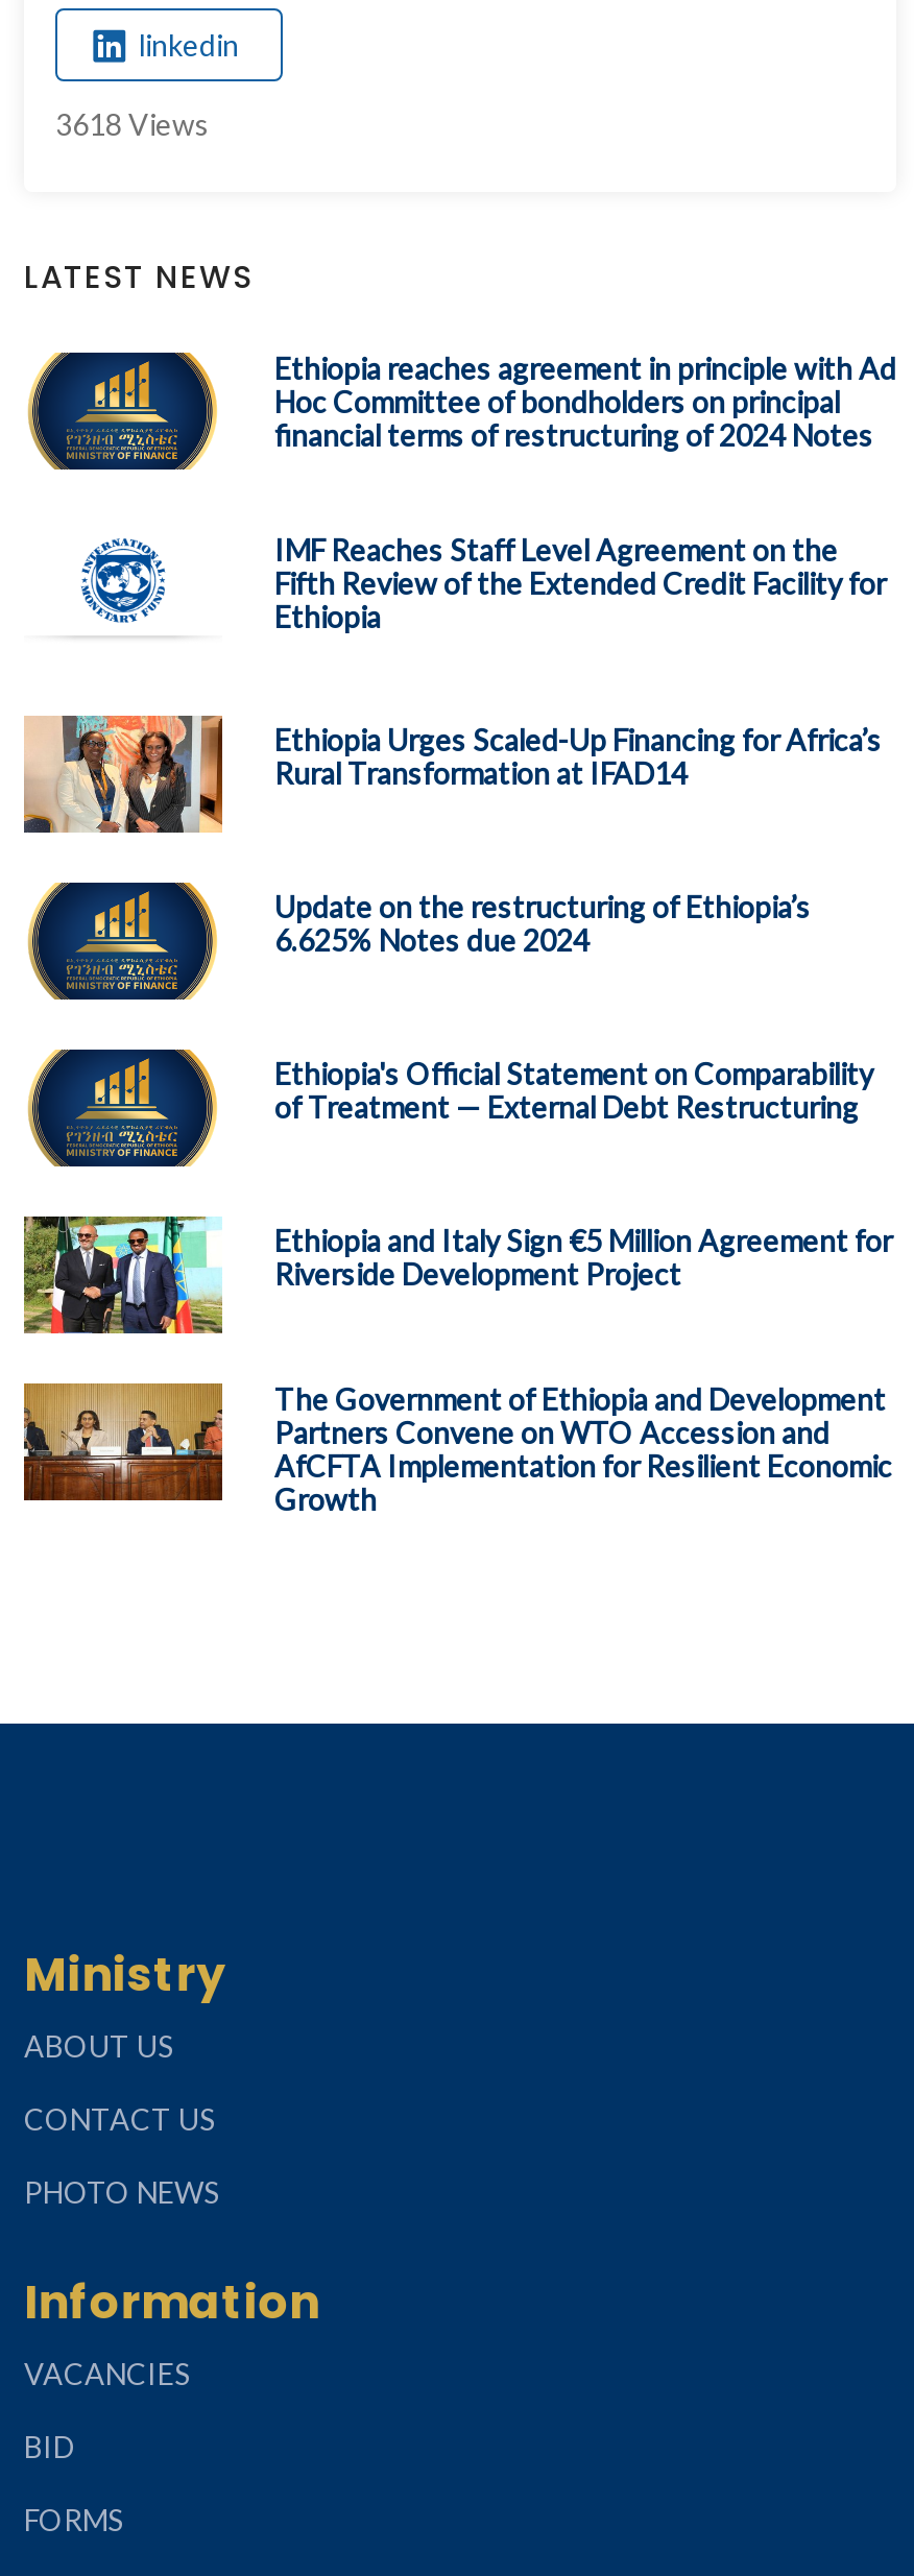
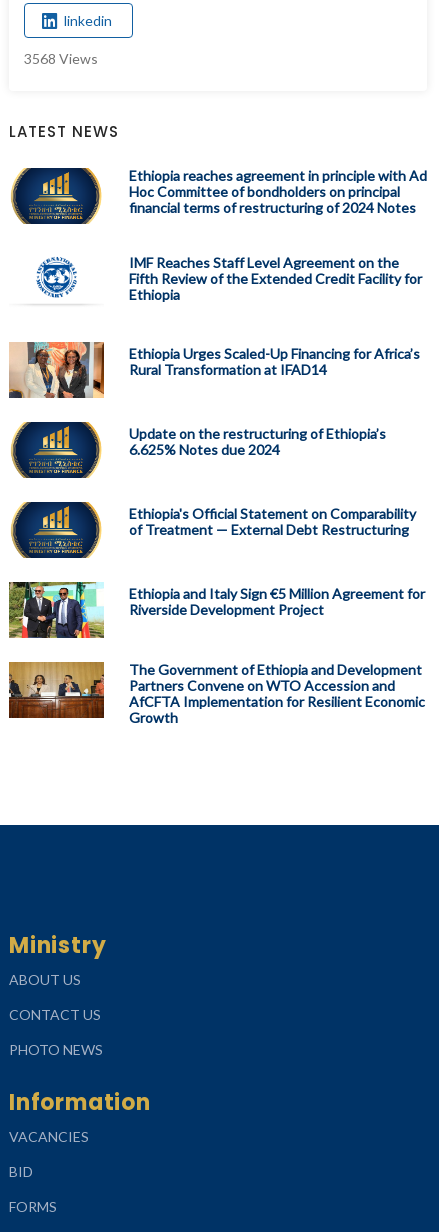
- 3618 Views
+ 3568 Views
